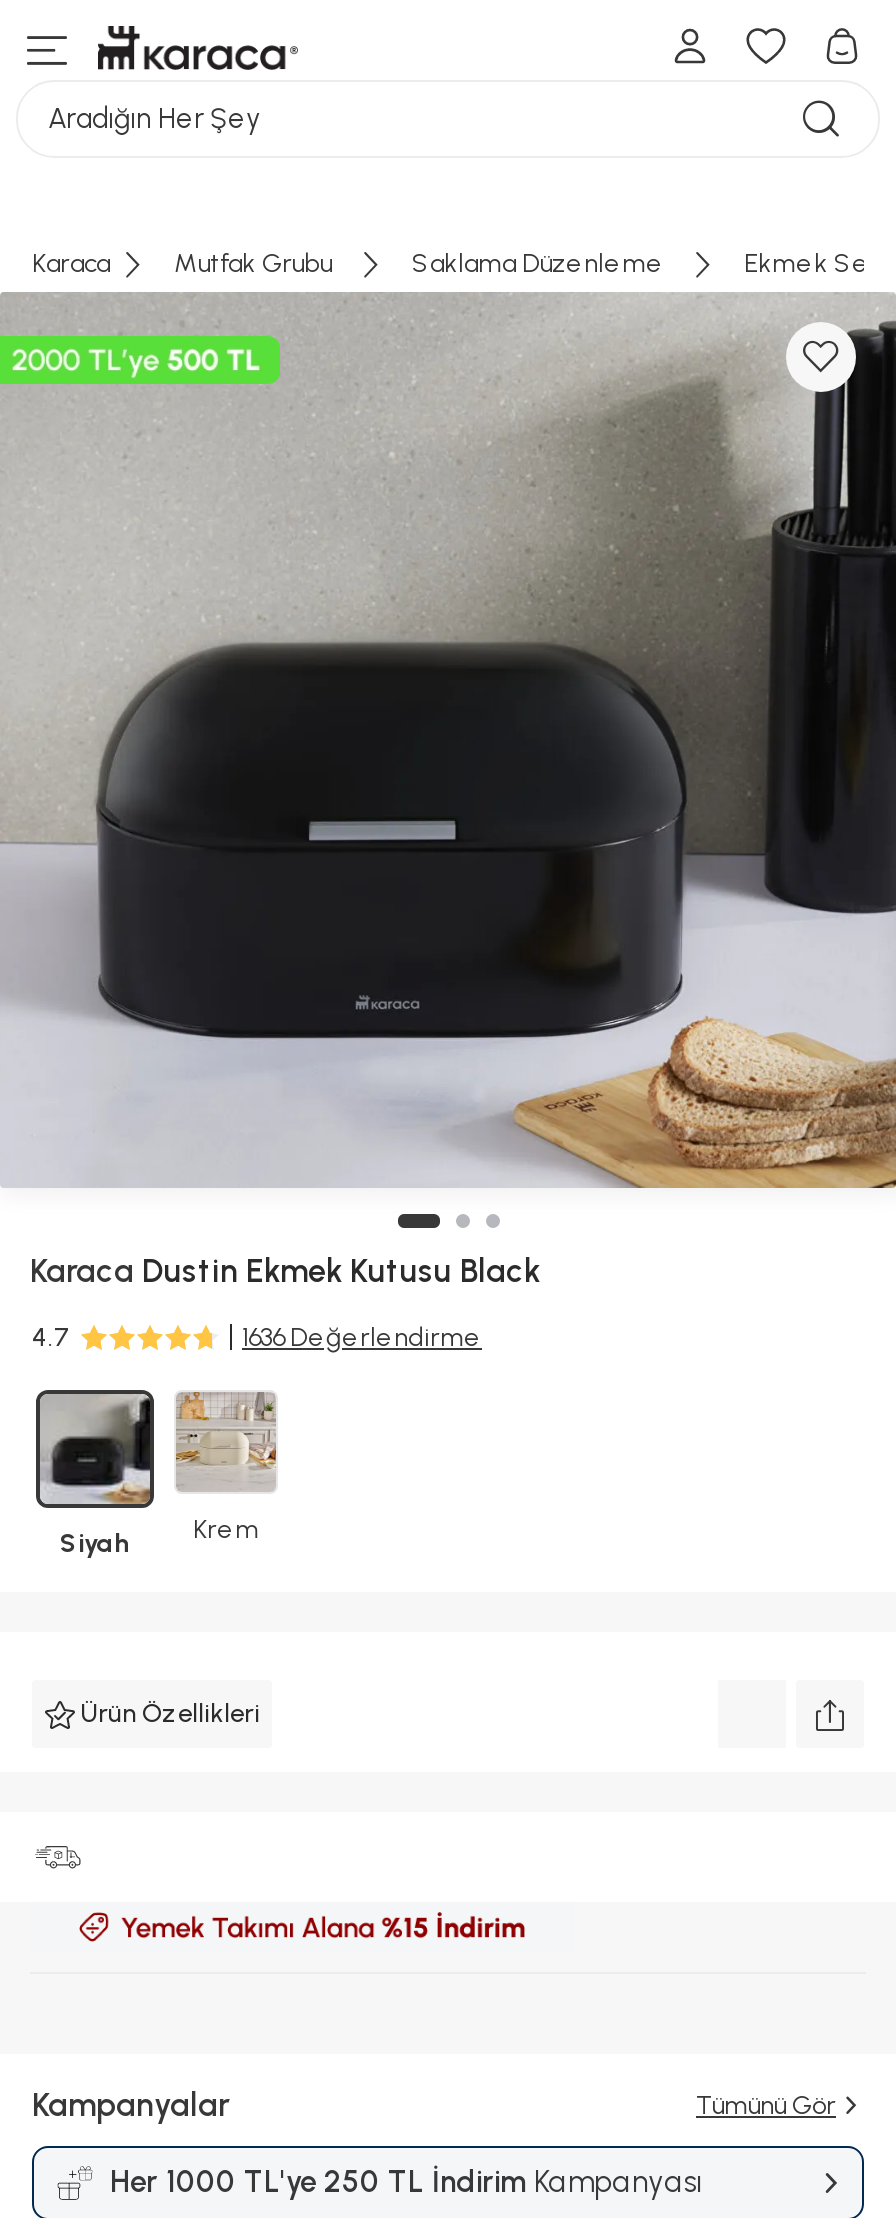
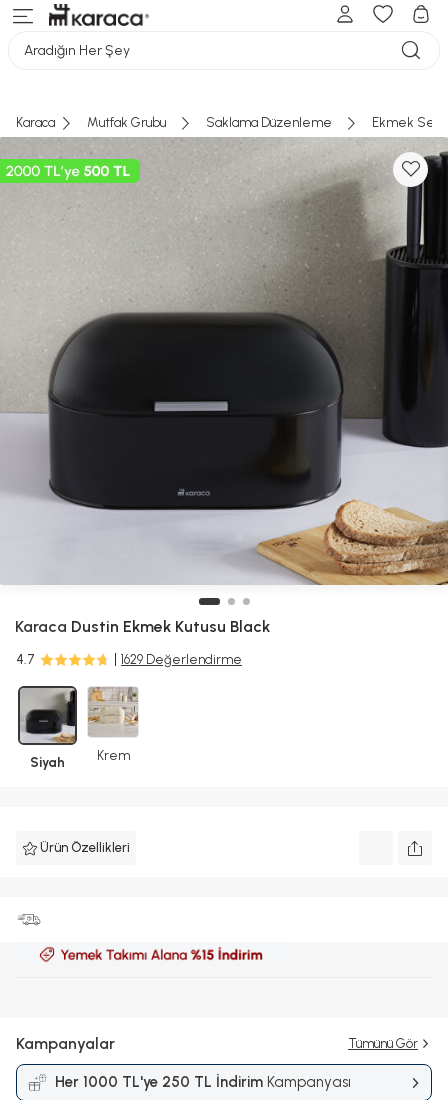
- 1636 Değerlendirme
+ 1629 Değerlendirme
